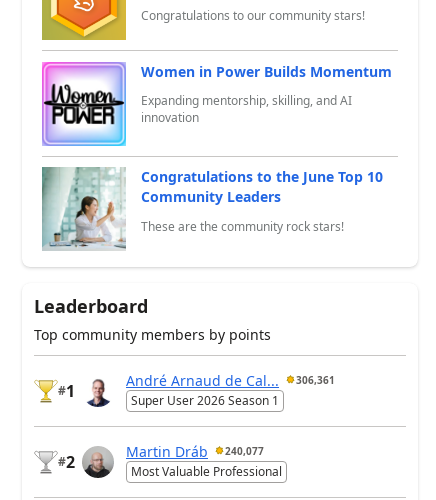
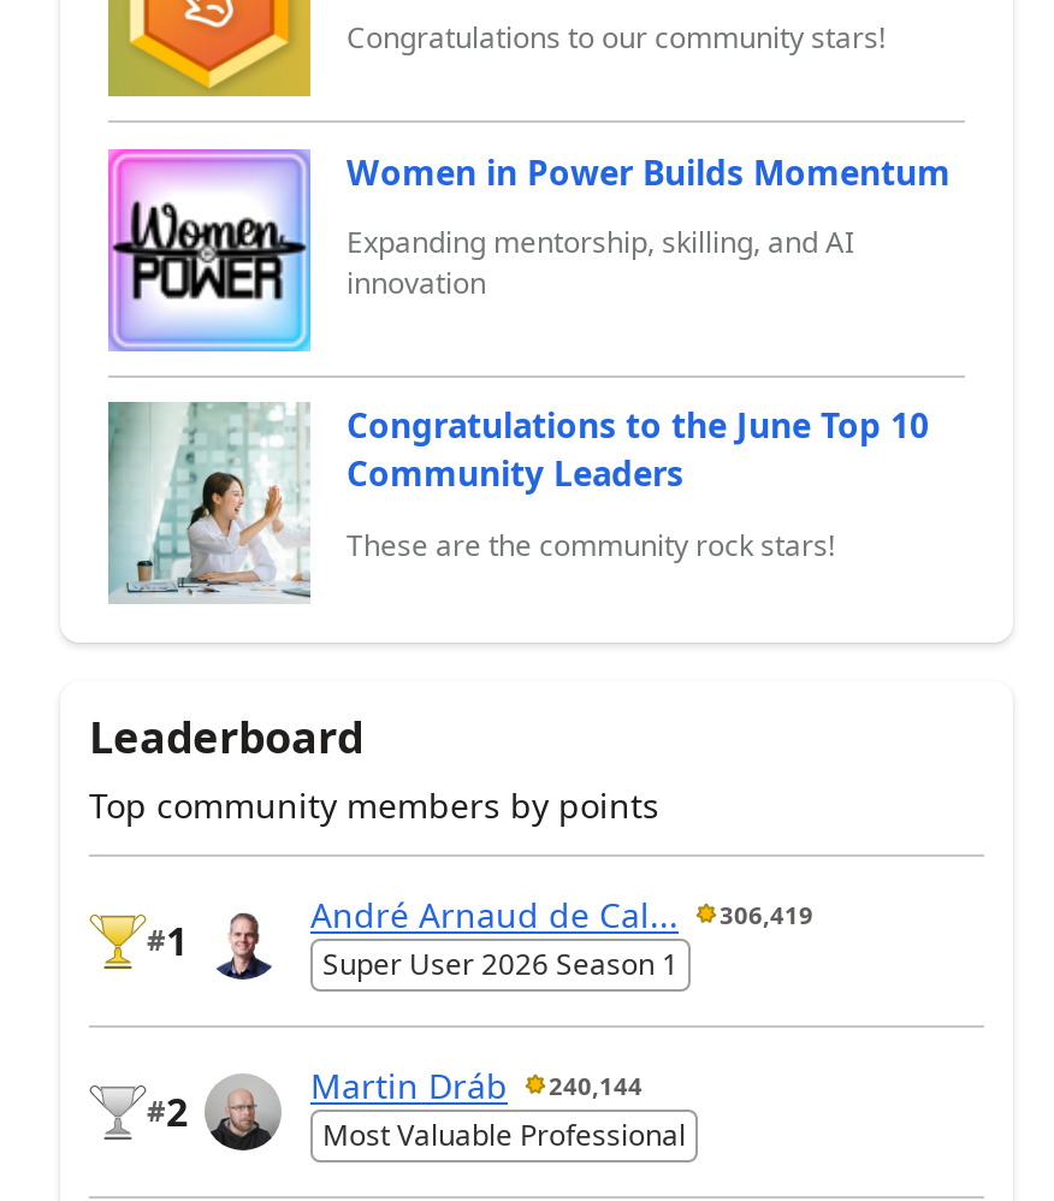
- André Arnaud de Cal... 306,361
+ André Arnaud de Cal... 306,419

- Martin Dráb 240,077
+ Martin Dráb 240,144
